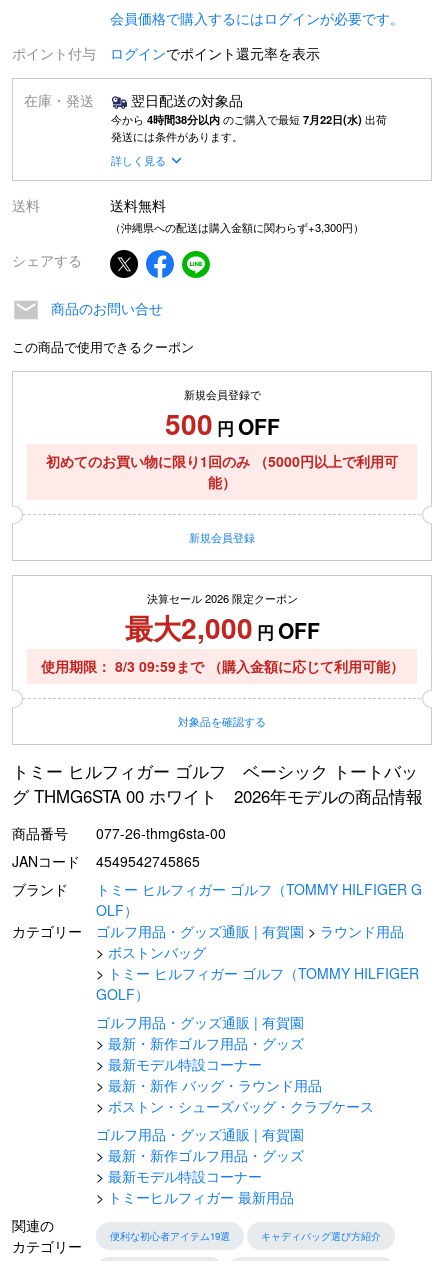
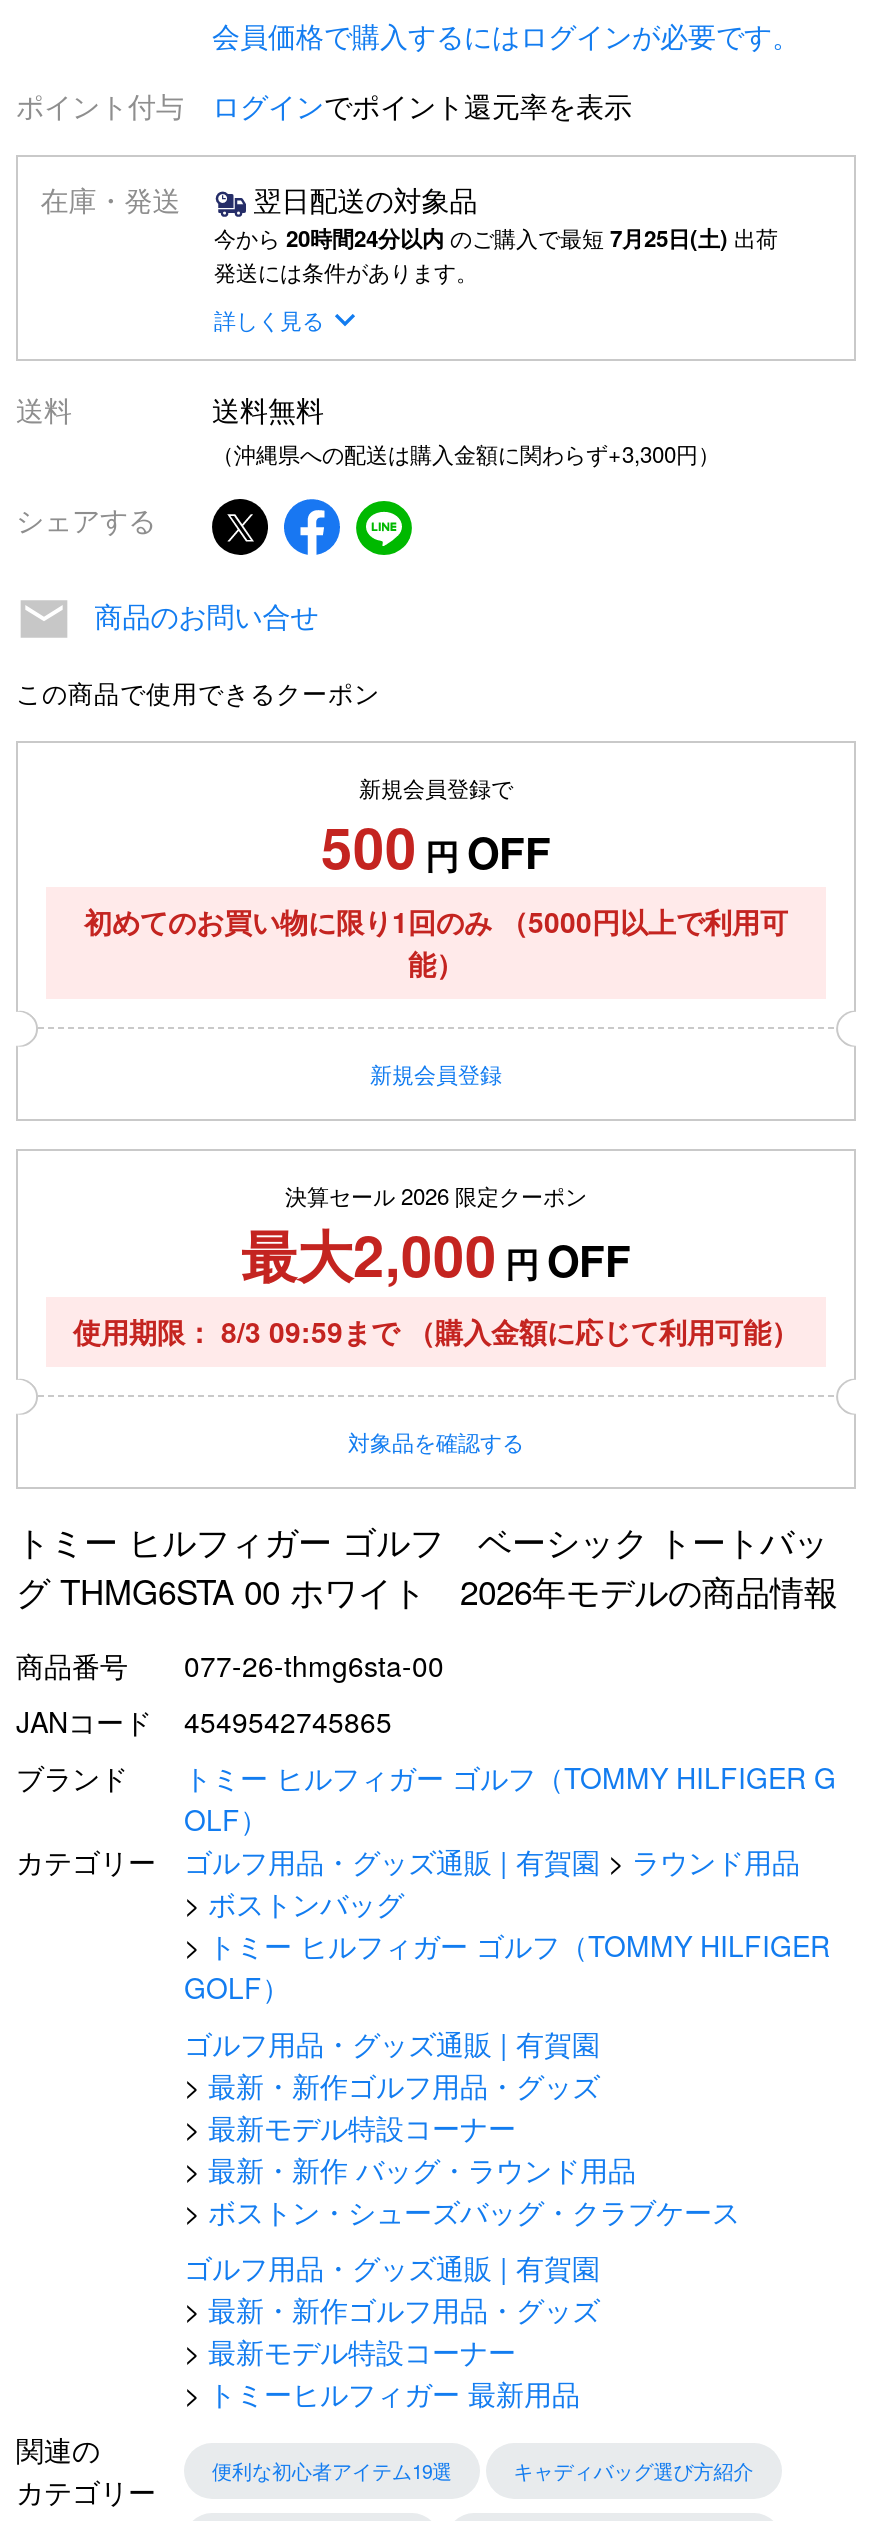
- 今から 4時間38分以内 のご購入で最短 7月22日(水) 出荷
+ 今から 20時間24分以内 のご購入で最短 7月25日(土) 出荷
